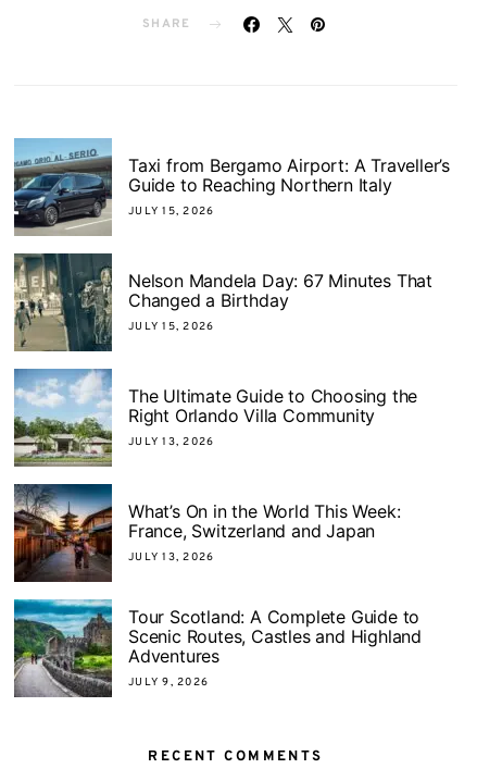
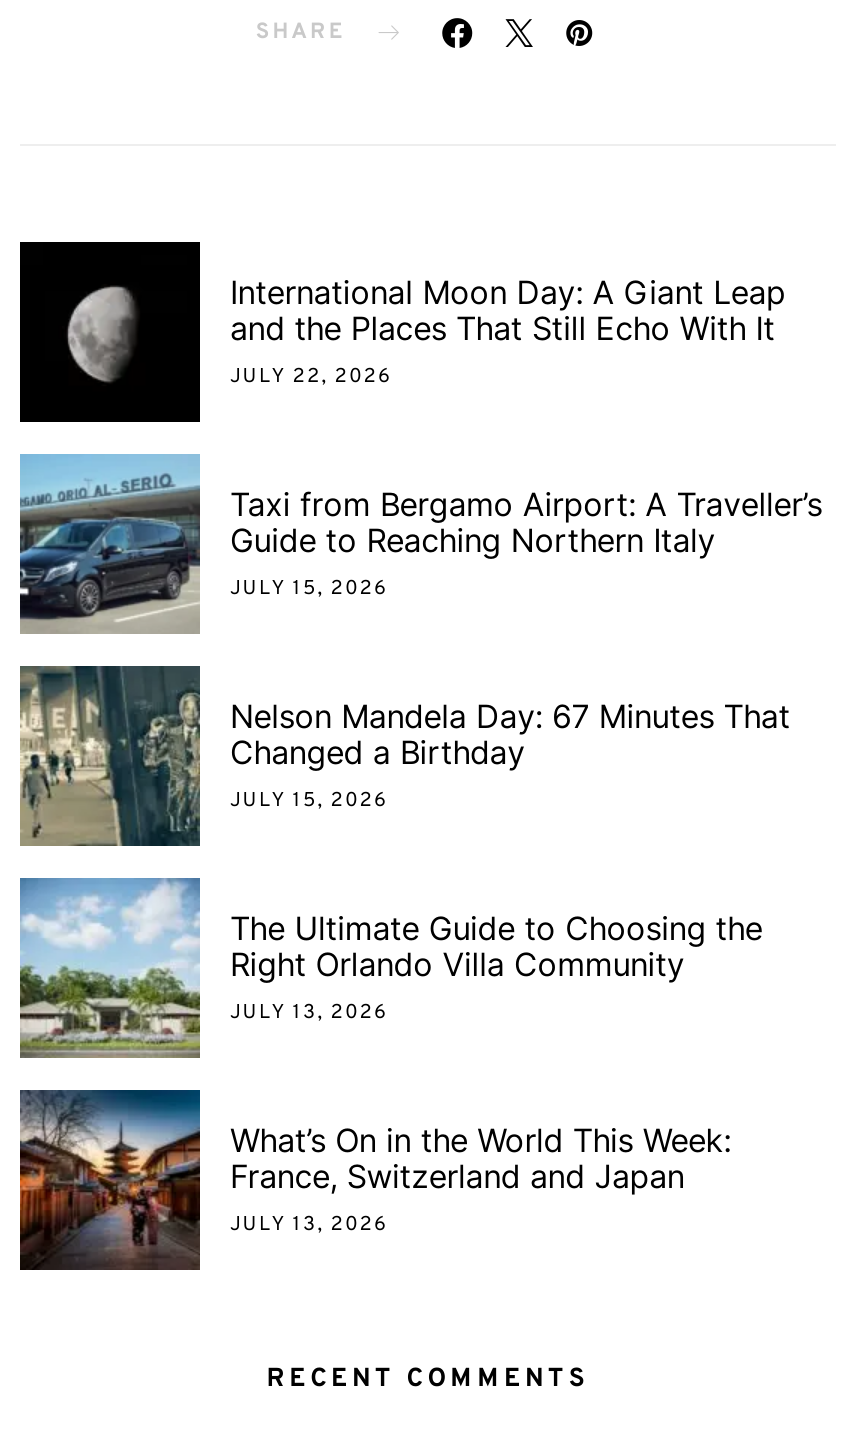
+ [image]
+ International Moon Day: A Giant Leap
+ and the Places That Still Echo With It
+ JULY 22, 2026

moved down: [image] | Taxi from Bergamo Airport: A Traveller’s | Guide to Reaching Northern Italy | ... | France, Switzerland and Japan | JULY 13, 2026

- [image]
- Tour Scotland: A Complete Guide to
- Scenic Routes, Castles and Highland
- Adventures
- JULY 9, 2026
